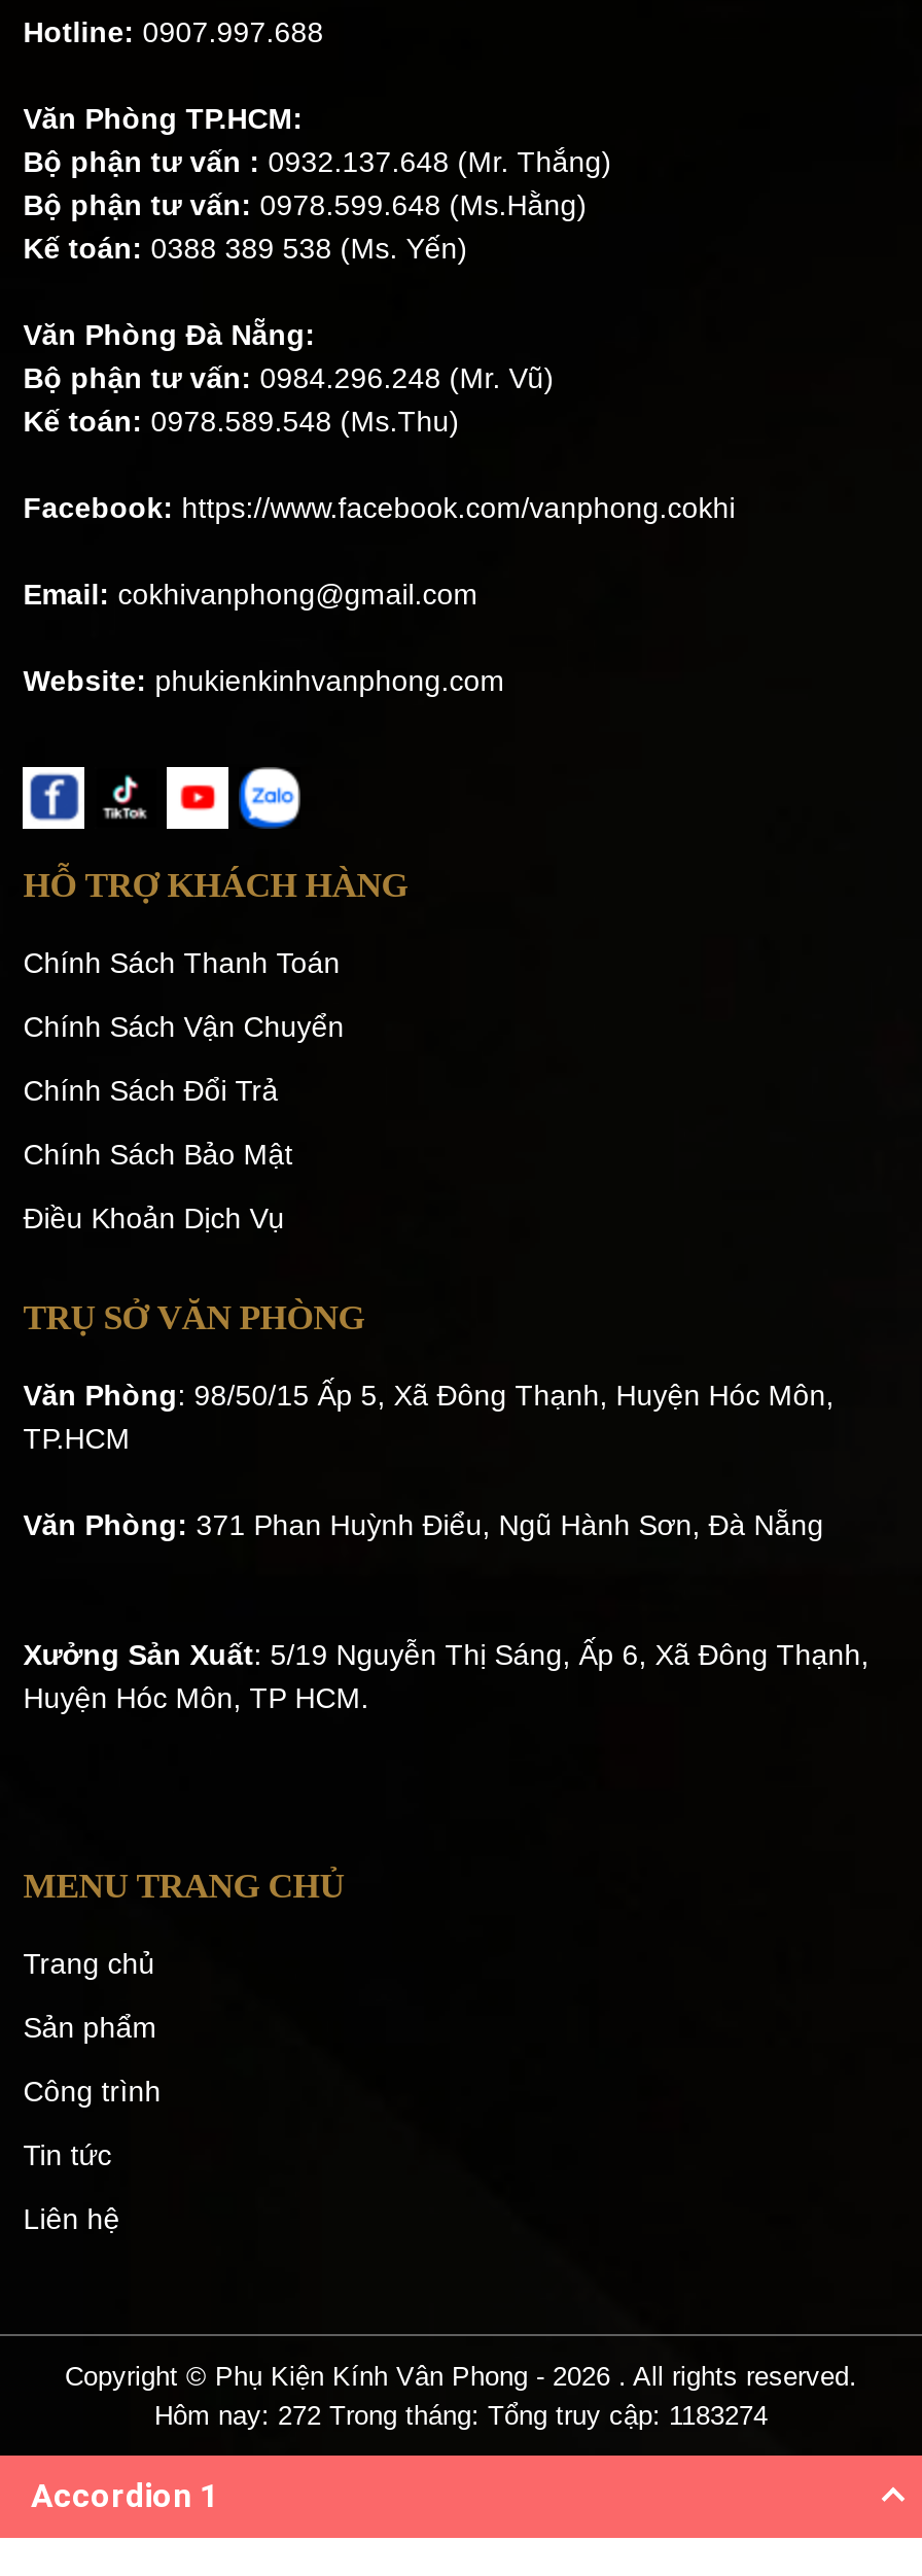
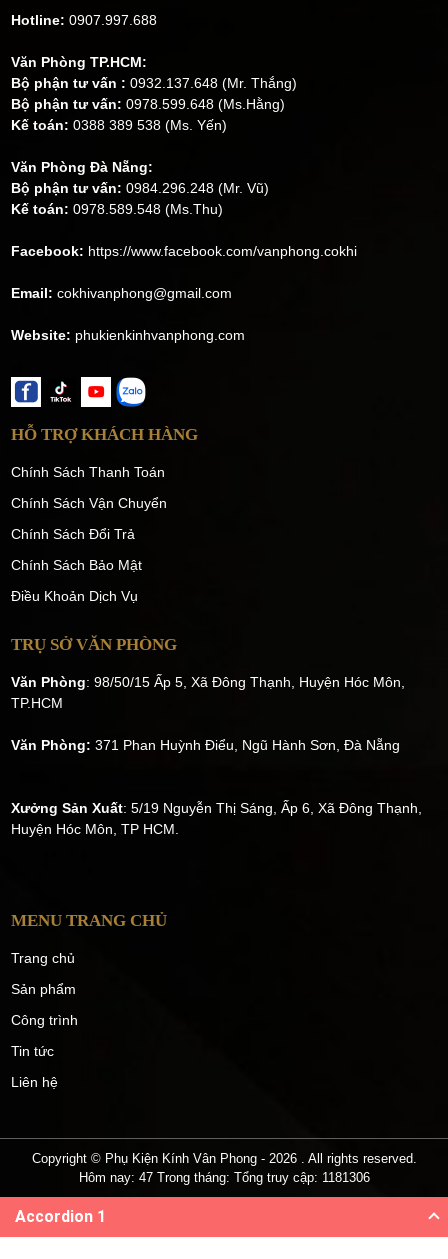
- Hôm nay: 272 Trong tháng: Tổng truy cập: 1183274
+ Hôm nay: 47 Trong tháng: Tổng truy cập: 1181306
